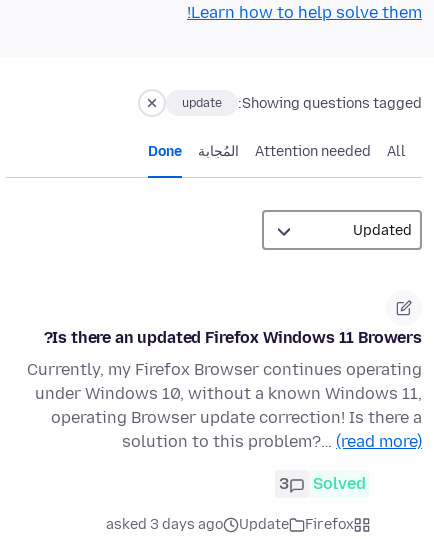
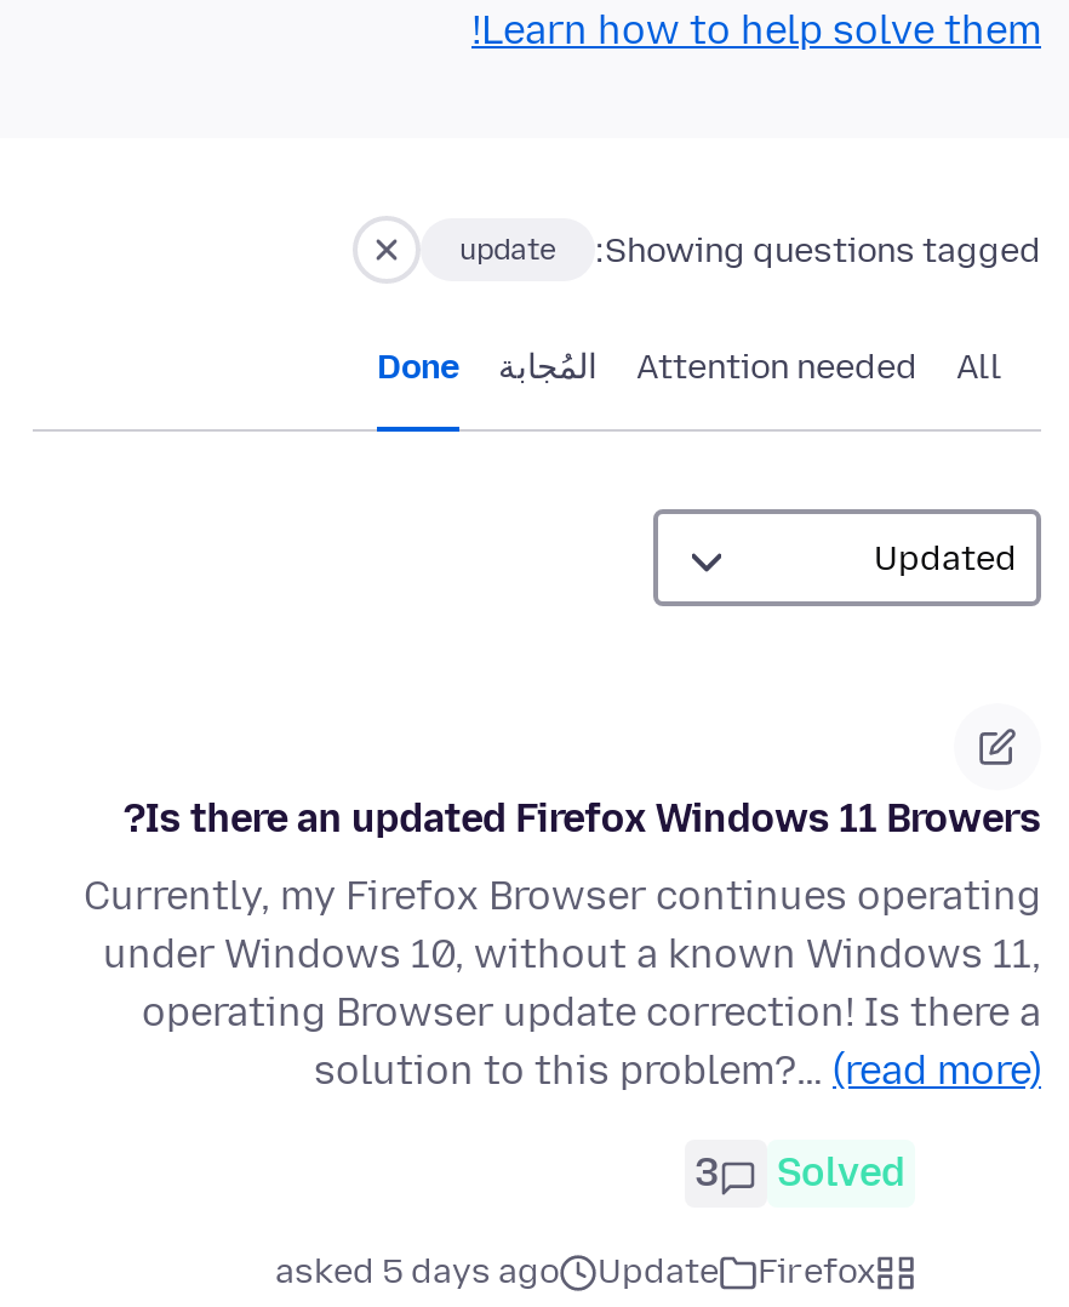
- asked 3 days ago
+ asked 5 days ago
